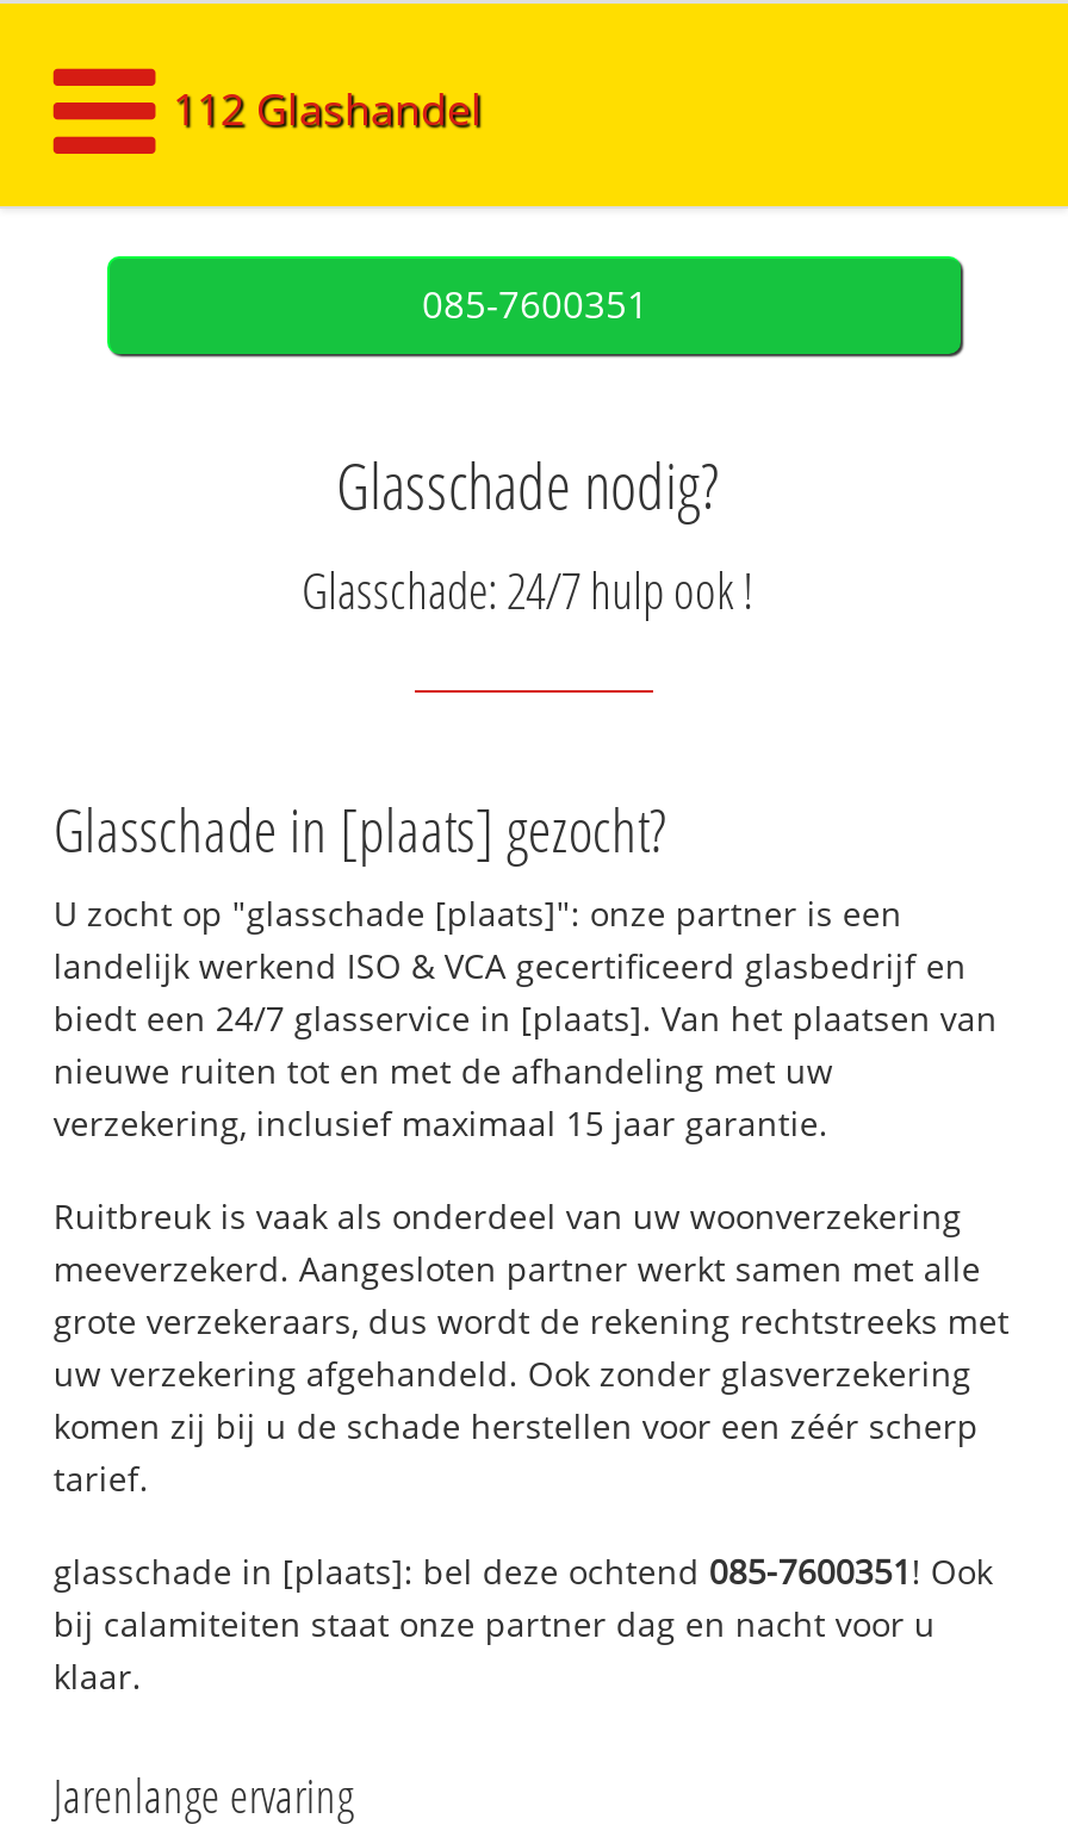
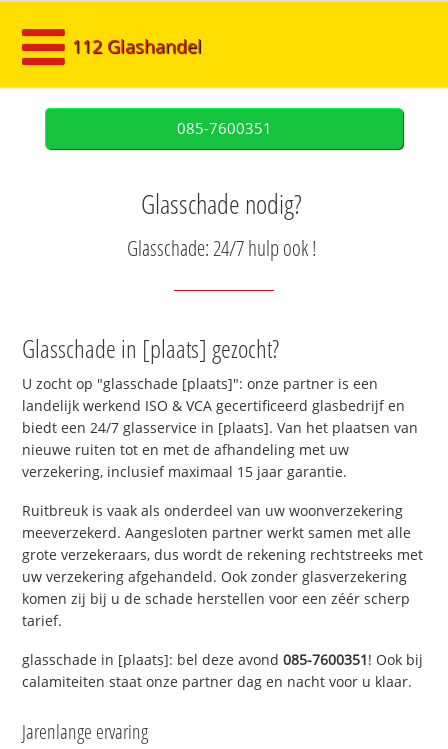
- glasschade in [plaats]: bel deze ochtend 085-7600351! Ook
- bij calamiteiten staat onze partner dag en nacht voor u
- klaar.
+ glasschade in [plaats]: bel deze avond 085-7600351! Ook bij
+ calamiteiten staat onze partner dag en nacht voor u klaar.
